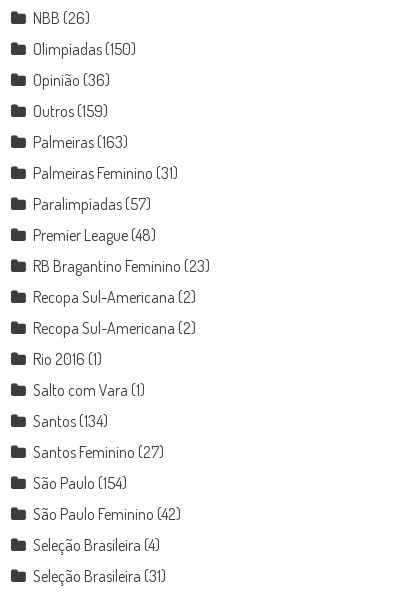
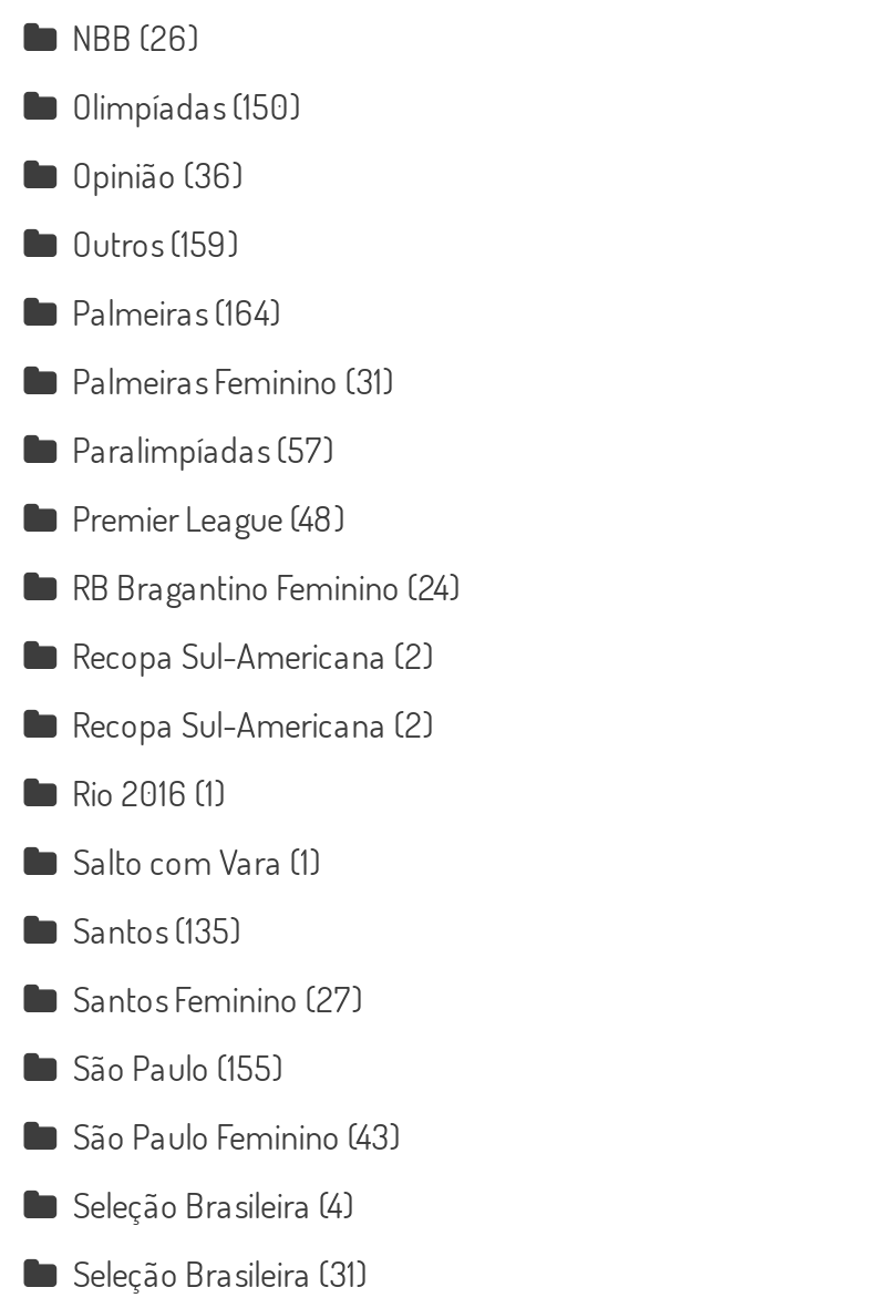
- Palmeiras (163)
+ Palmeiras (164)

- RB Bragantino Feminino (23)
+ RB Bragantino Feminino (24)

- Santos (134)
+ Santos (135)

- São Paulo (154)
+ São Paulo (155)

- São Paulo Feminino (42)
+ São Paulo Feminino (43)
